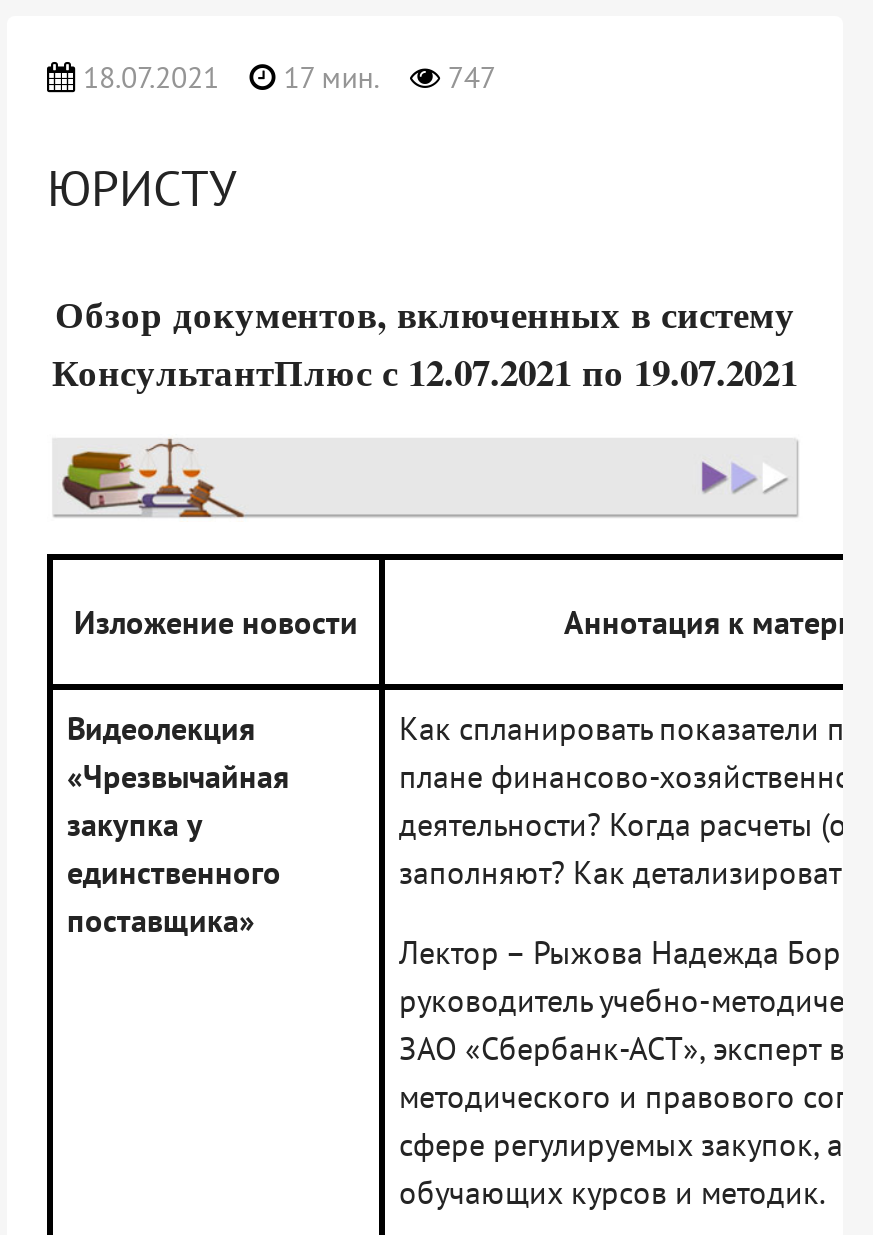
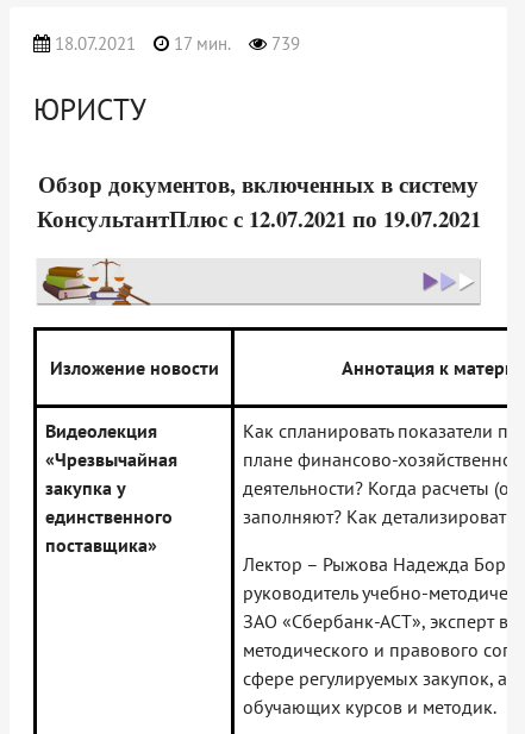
- 18.07.2021 17 мин. 747
+ 18.07.2021 17 мин. 739
